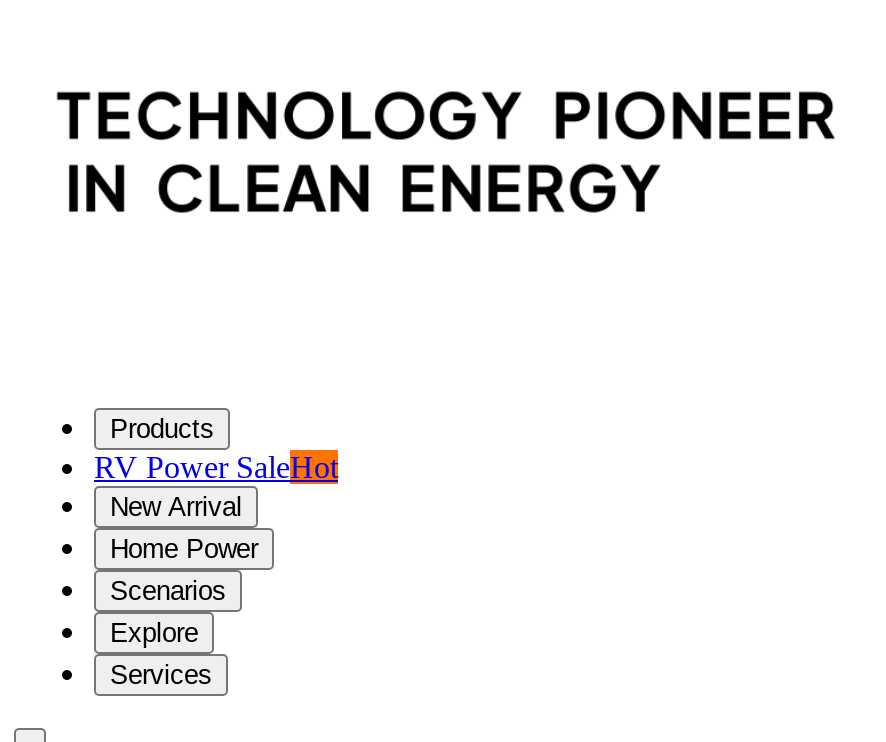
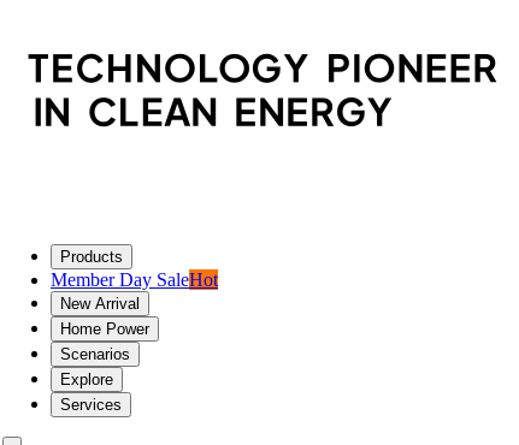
- RV Power SaleHot
+ Member Day SaleHot
